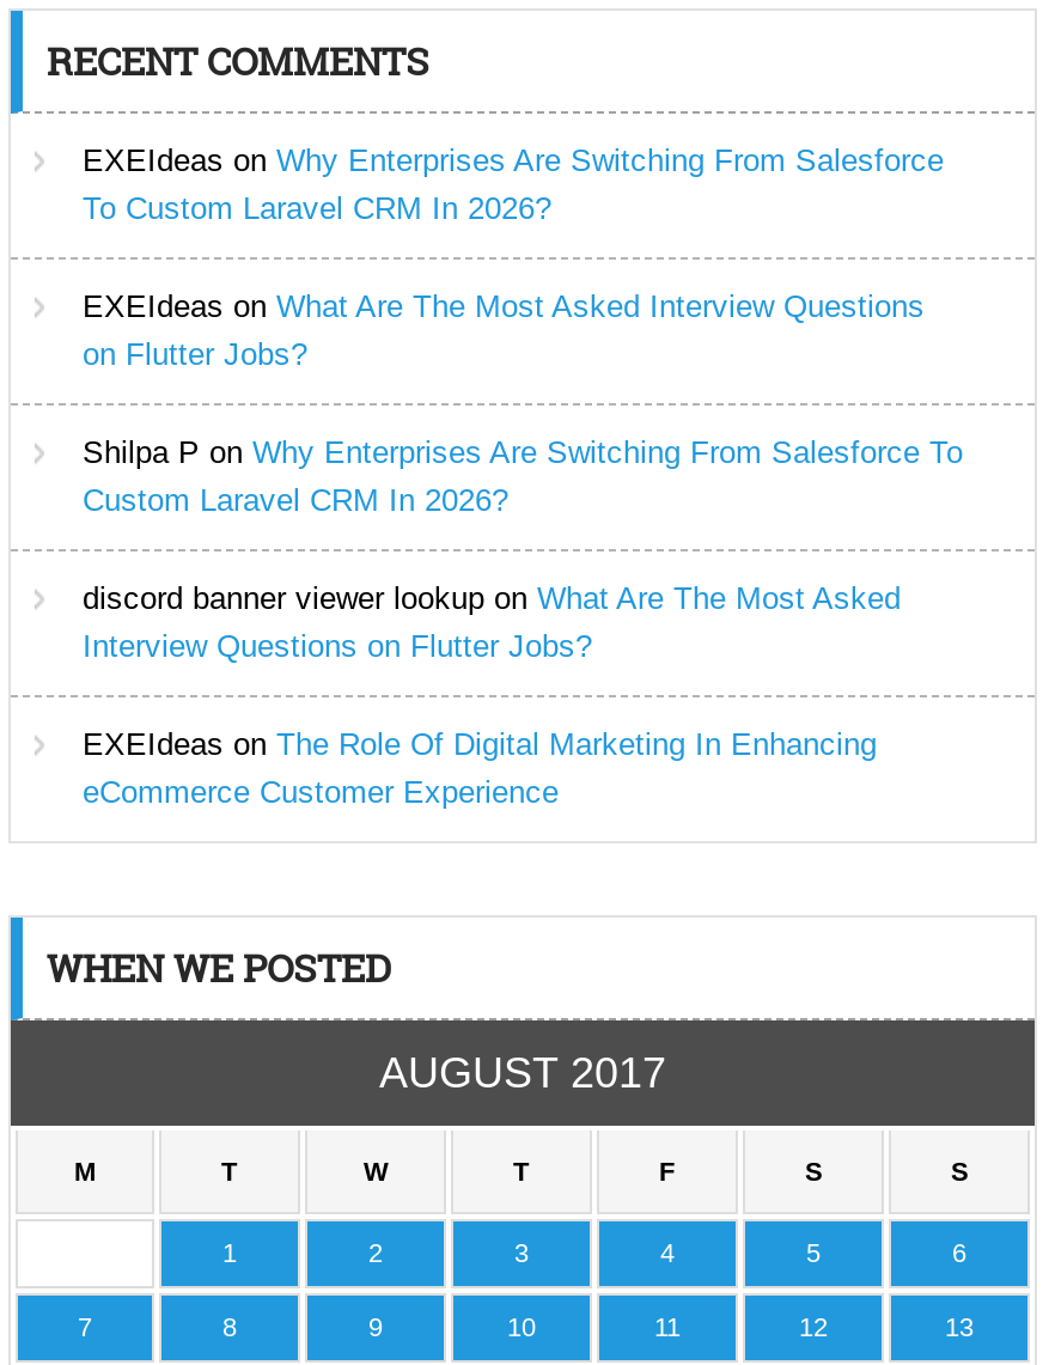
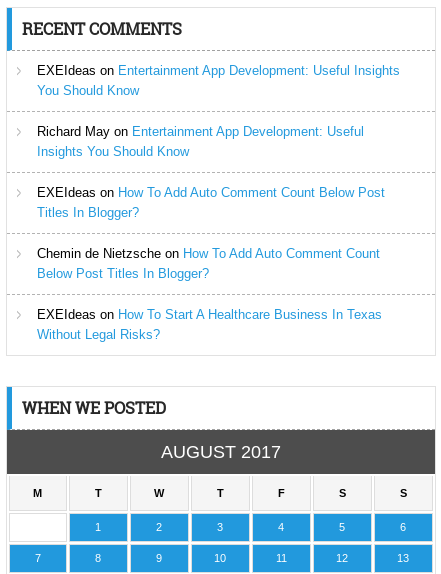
- EXEIdeas on Why Enterprises Are Switching From Salesforce
- To Custom Laravel CRM In 2026?
+ EXEIdeas on Entertainment App Development: Useful Insights
+ You Should Know

- EXEIdeas on What Are The Most Asked Interview Questions
- on Flutter Jobs?
+ Richard May on Entertainment App Development: Useful
+ Insights You Should Know

- Shilpa P on Why Enterprises Are Switching From Salesforce To
- Custom Laravel CRM In 2026?
+ EXEIdeas on How To Add Auto Comment Count Below Post
+ Titles In Blogger?

- discord banner viewer lookup on What Are The Most Asked
- Interview Questions on Flutter Jobs?
+ Chemin de Nietzsche on How To Add Auto Comment Count
+ Below Post Titles In Blogger?

- EXEIdeas on The Role Of Digital Marketing In Enhancing
- eCommerce Customer Experience
+ EXEIdeas on How To Start A Healthcare Business In Texas
+ Without Legal Risks?
